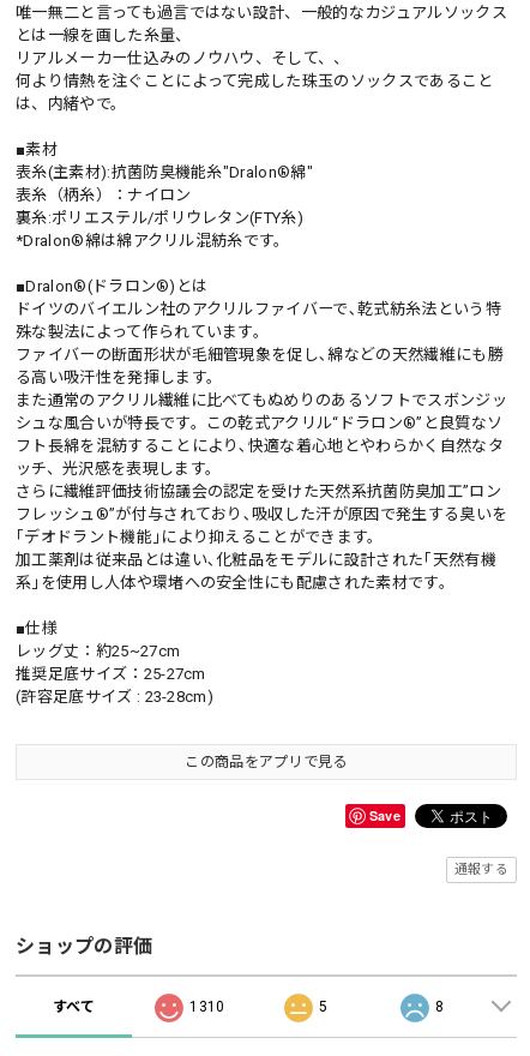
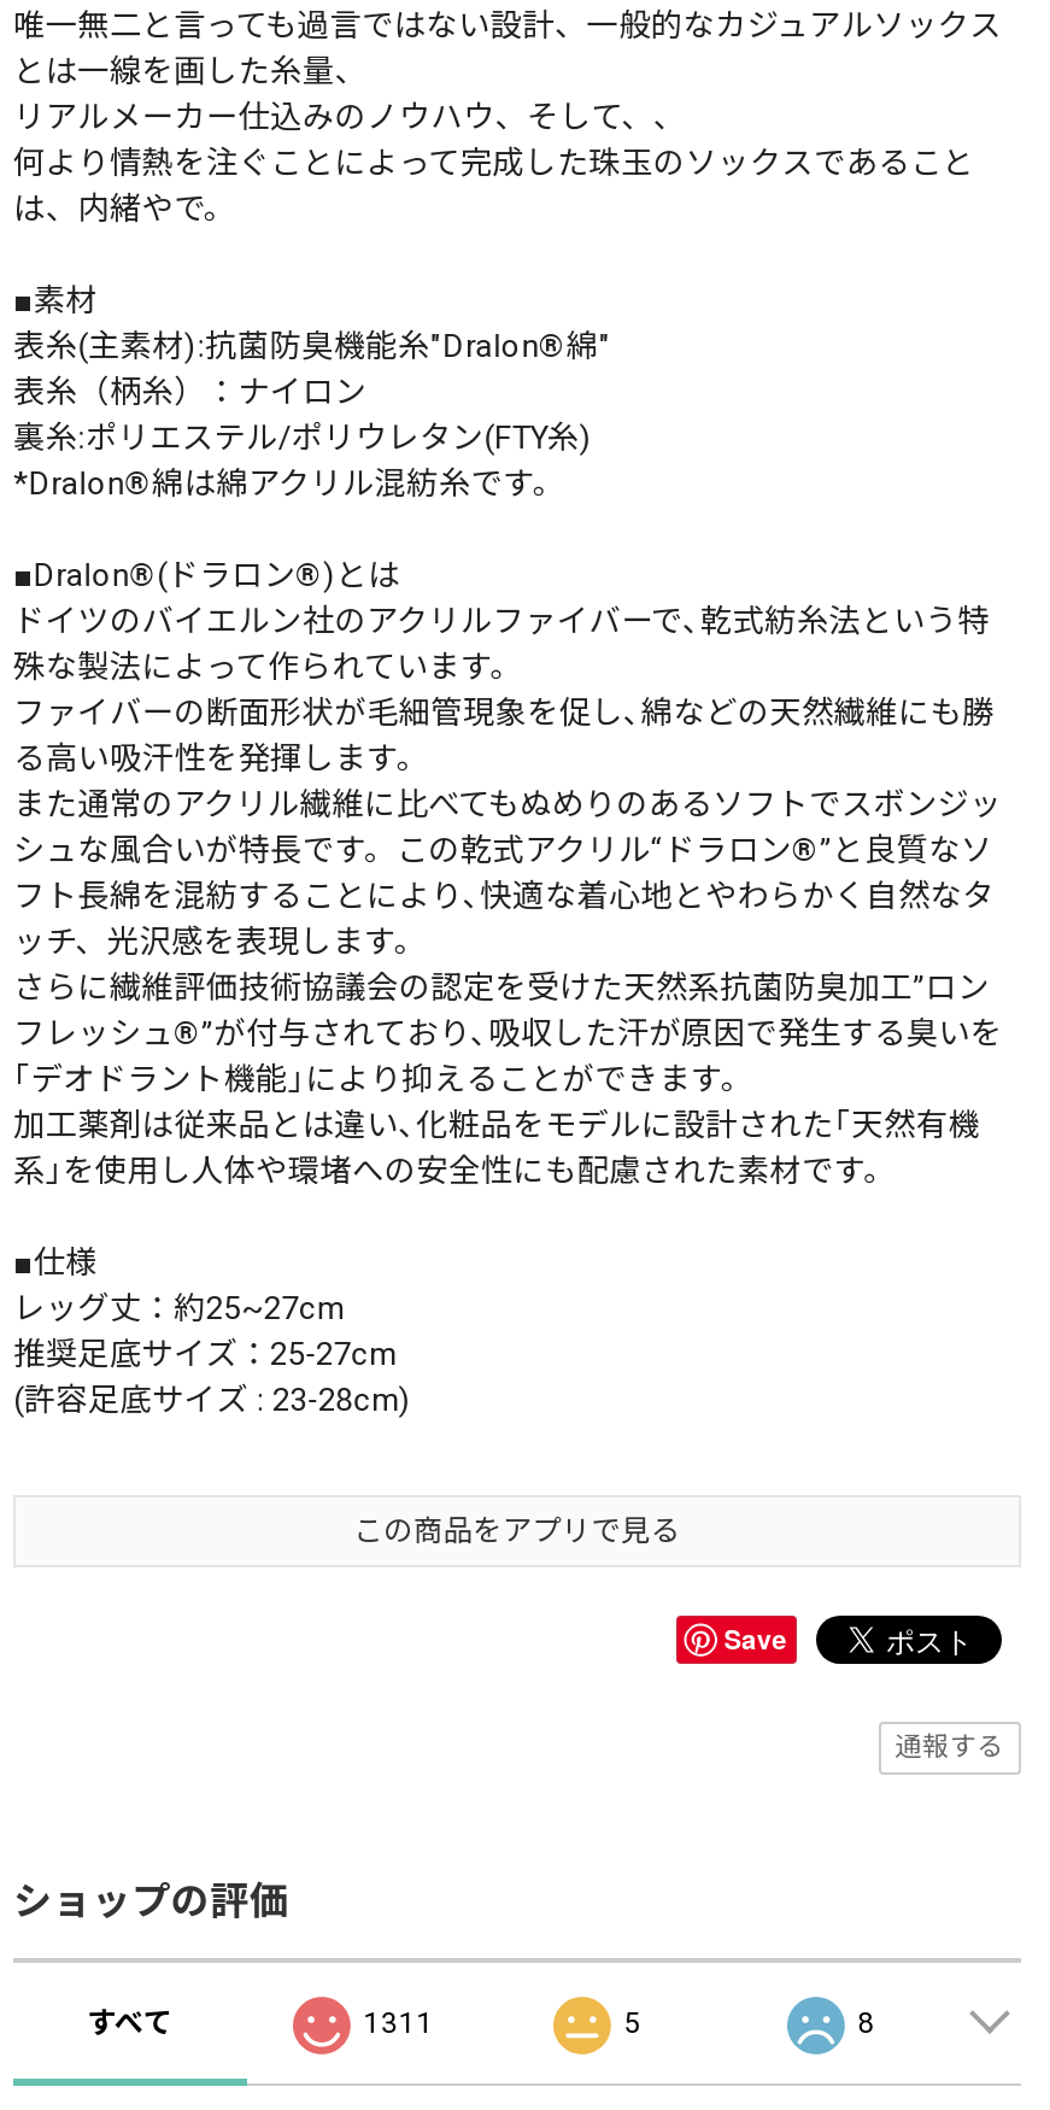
- 1310
+ 1311
